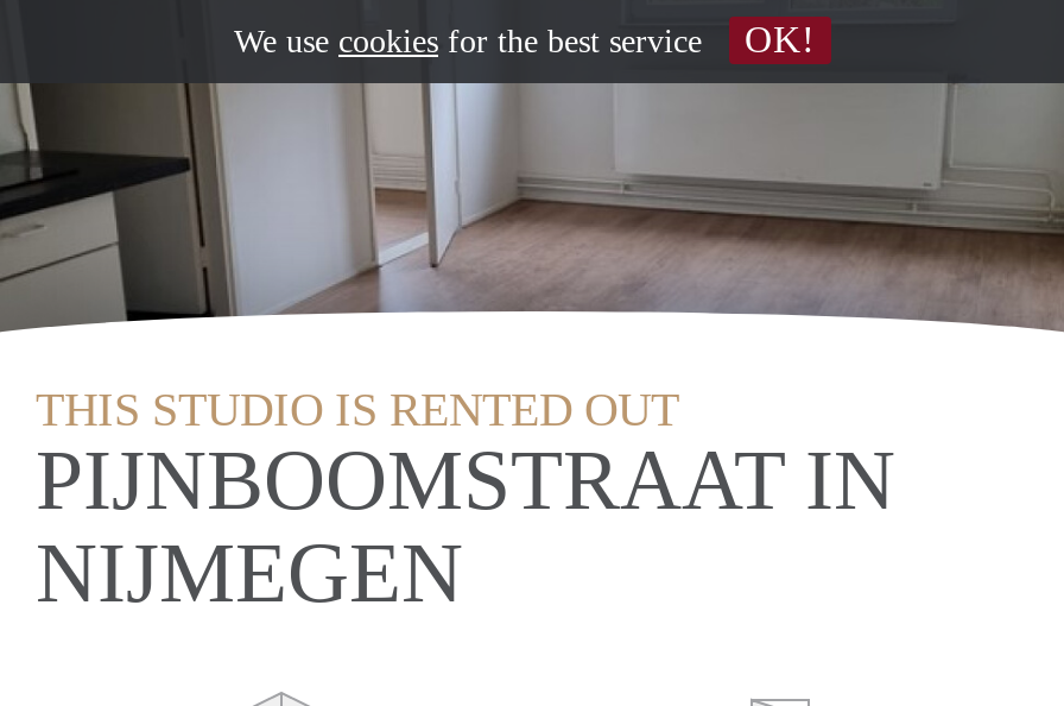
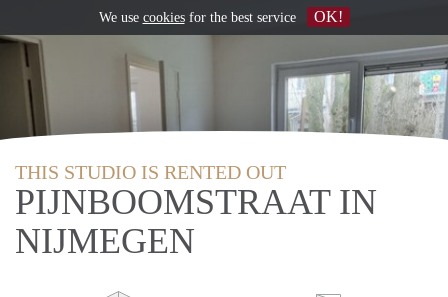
- [image]
+ [image]
